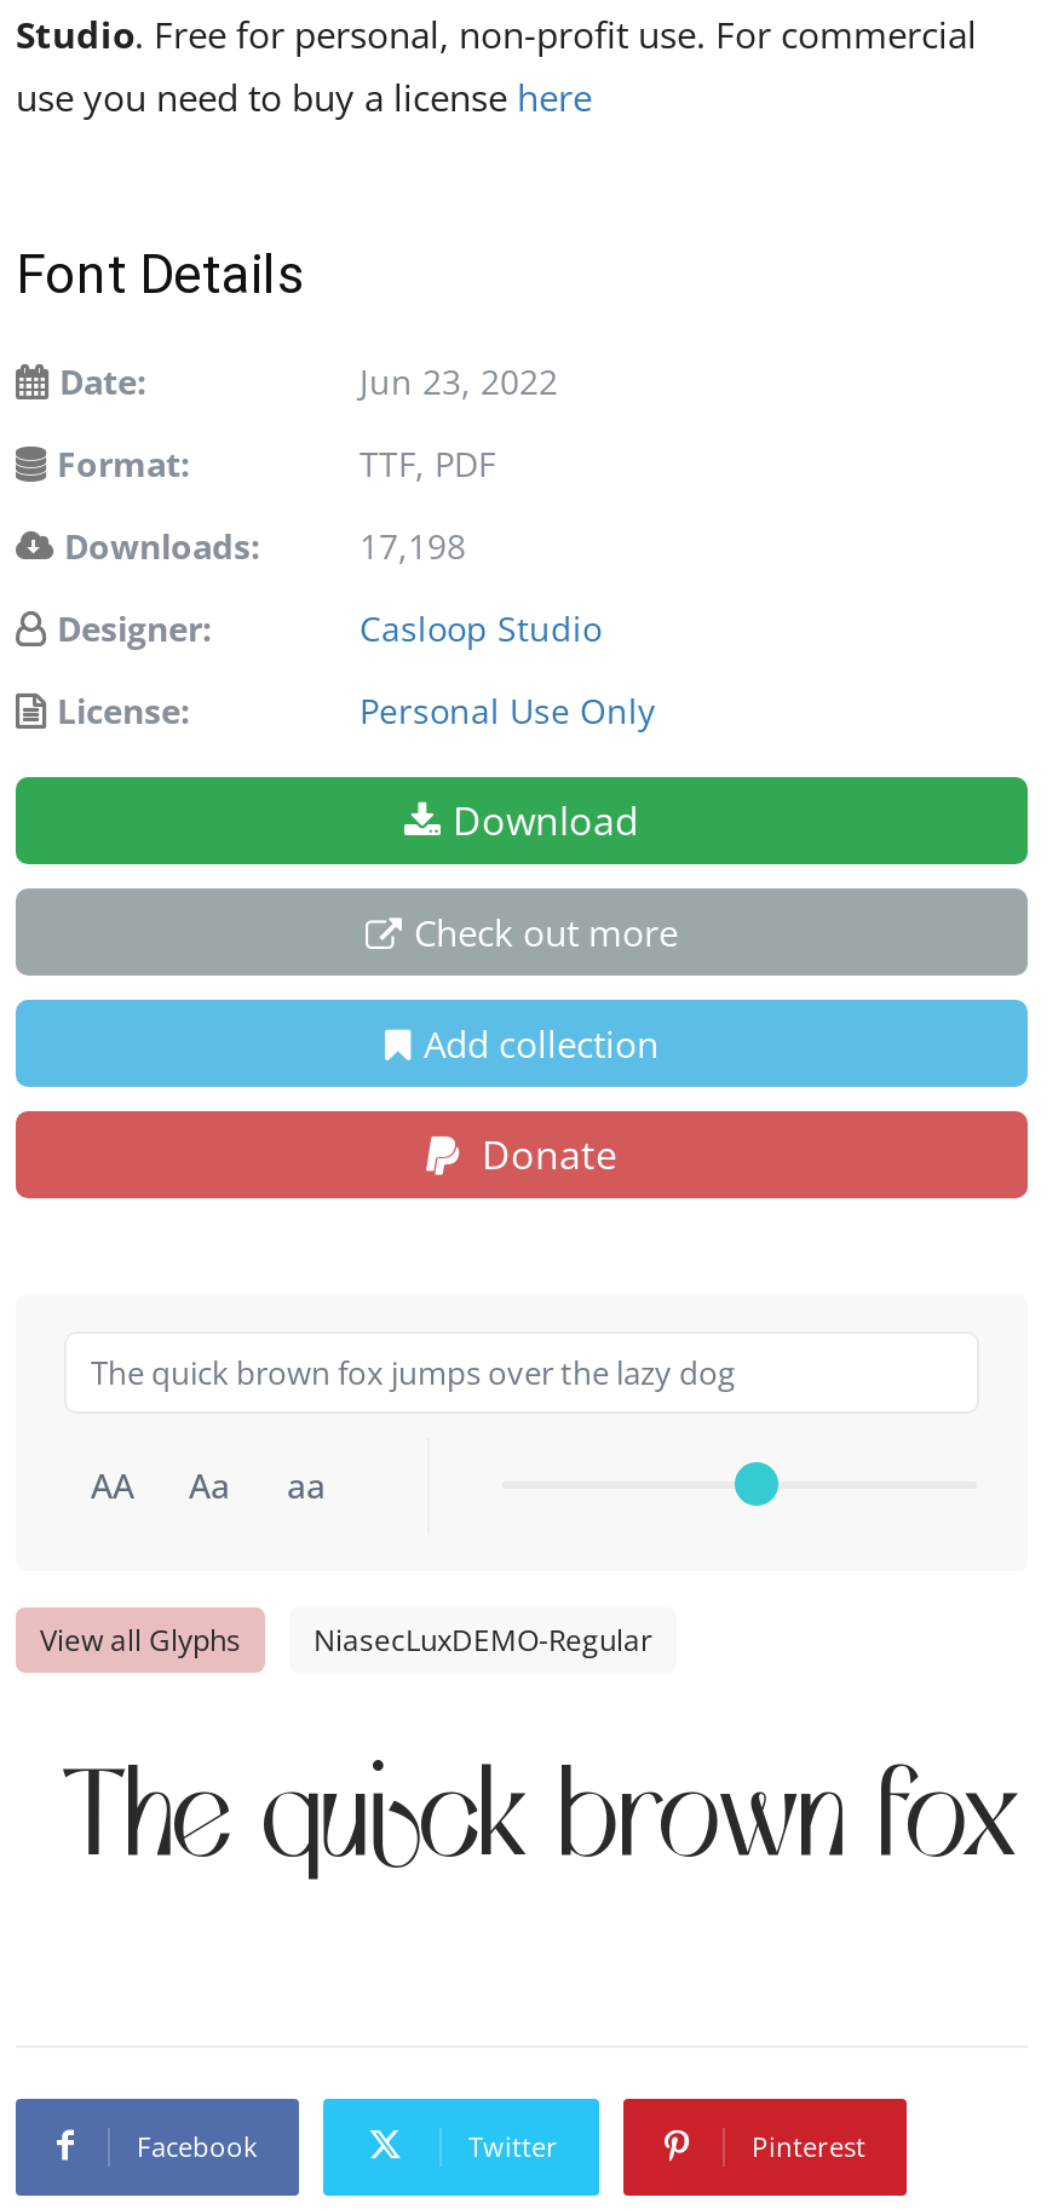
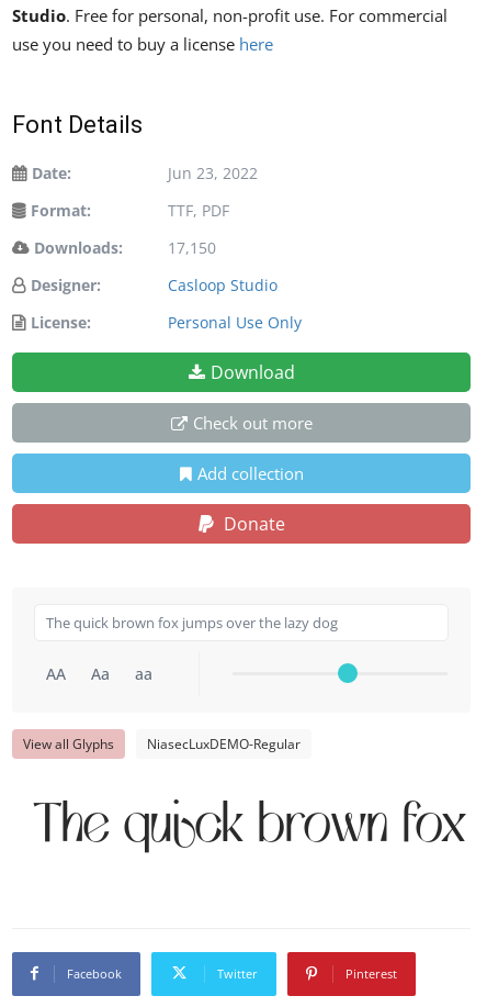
- 17,198
+ 17,150
